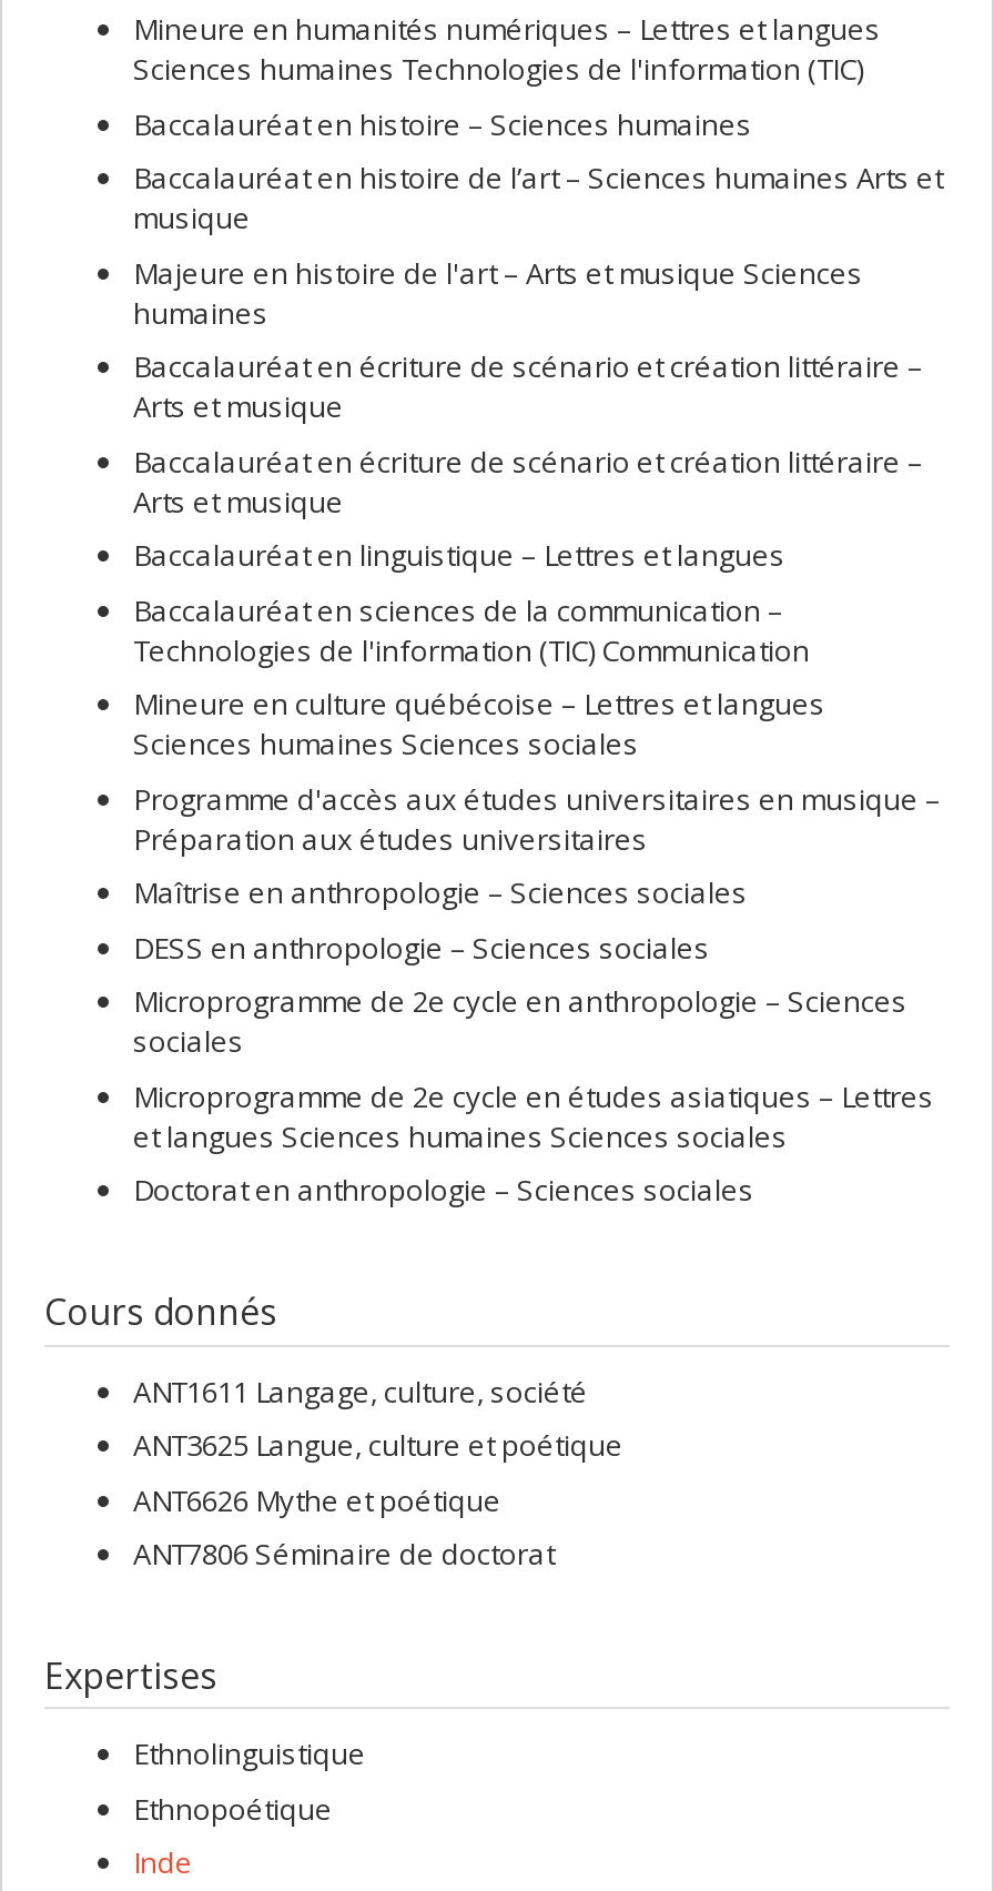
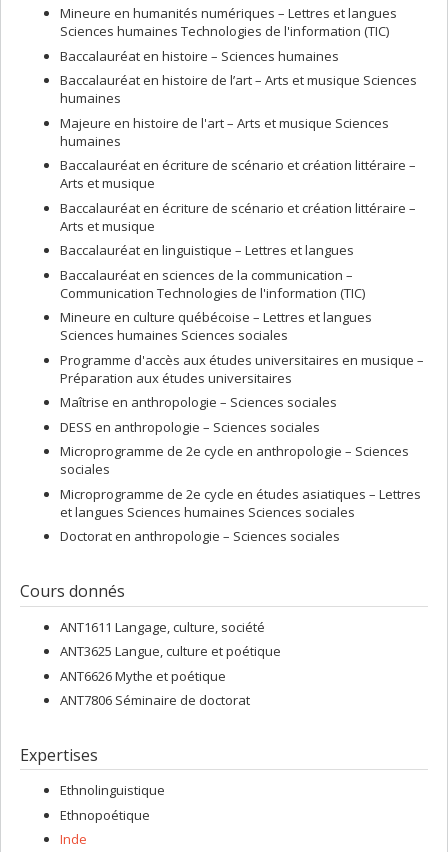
- Baccalauréat en histoire de l’art – Sciences humaines Arts et
- musique
+ Baccalauréat en histoire de l’art – Arts et musique Sciences
+ humaines

- Technologies de l'information (TIC) Communication
+ Communication Technologies de l'information (TIC)
